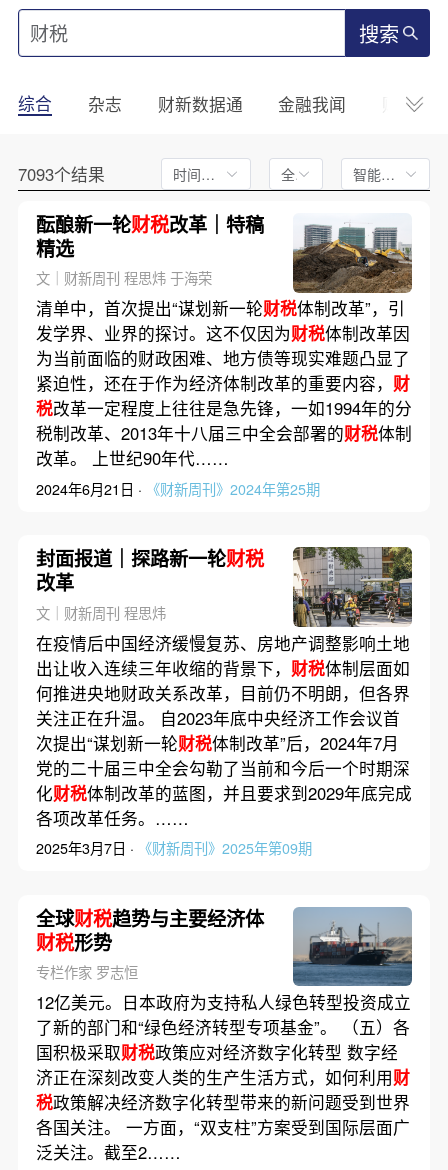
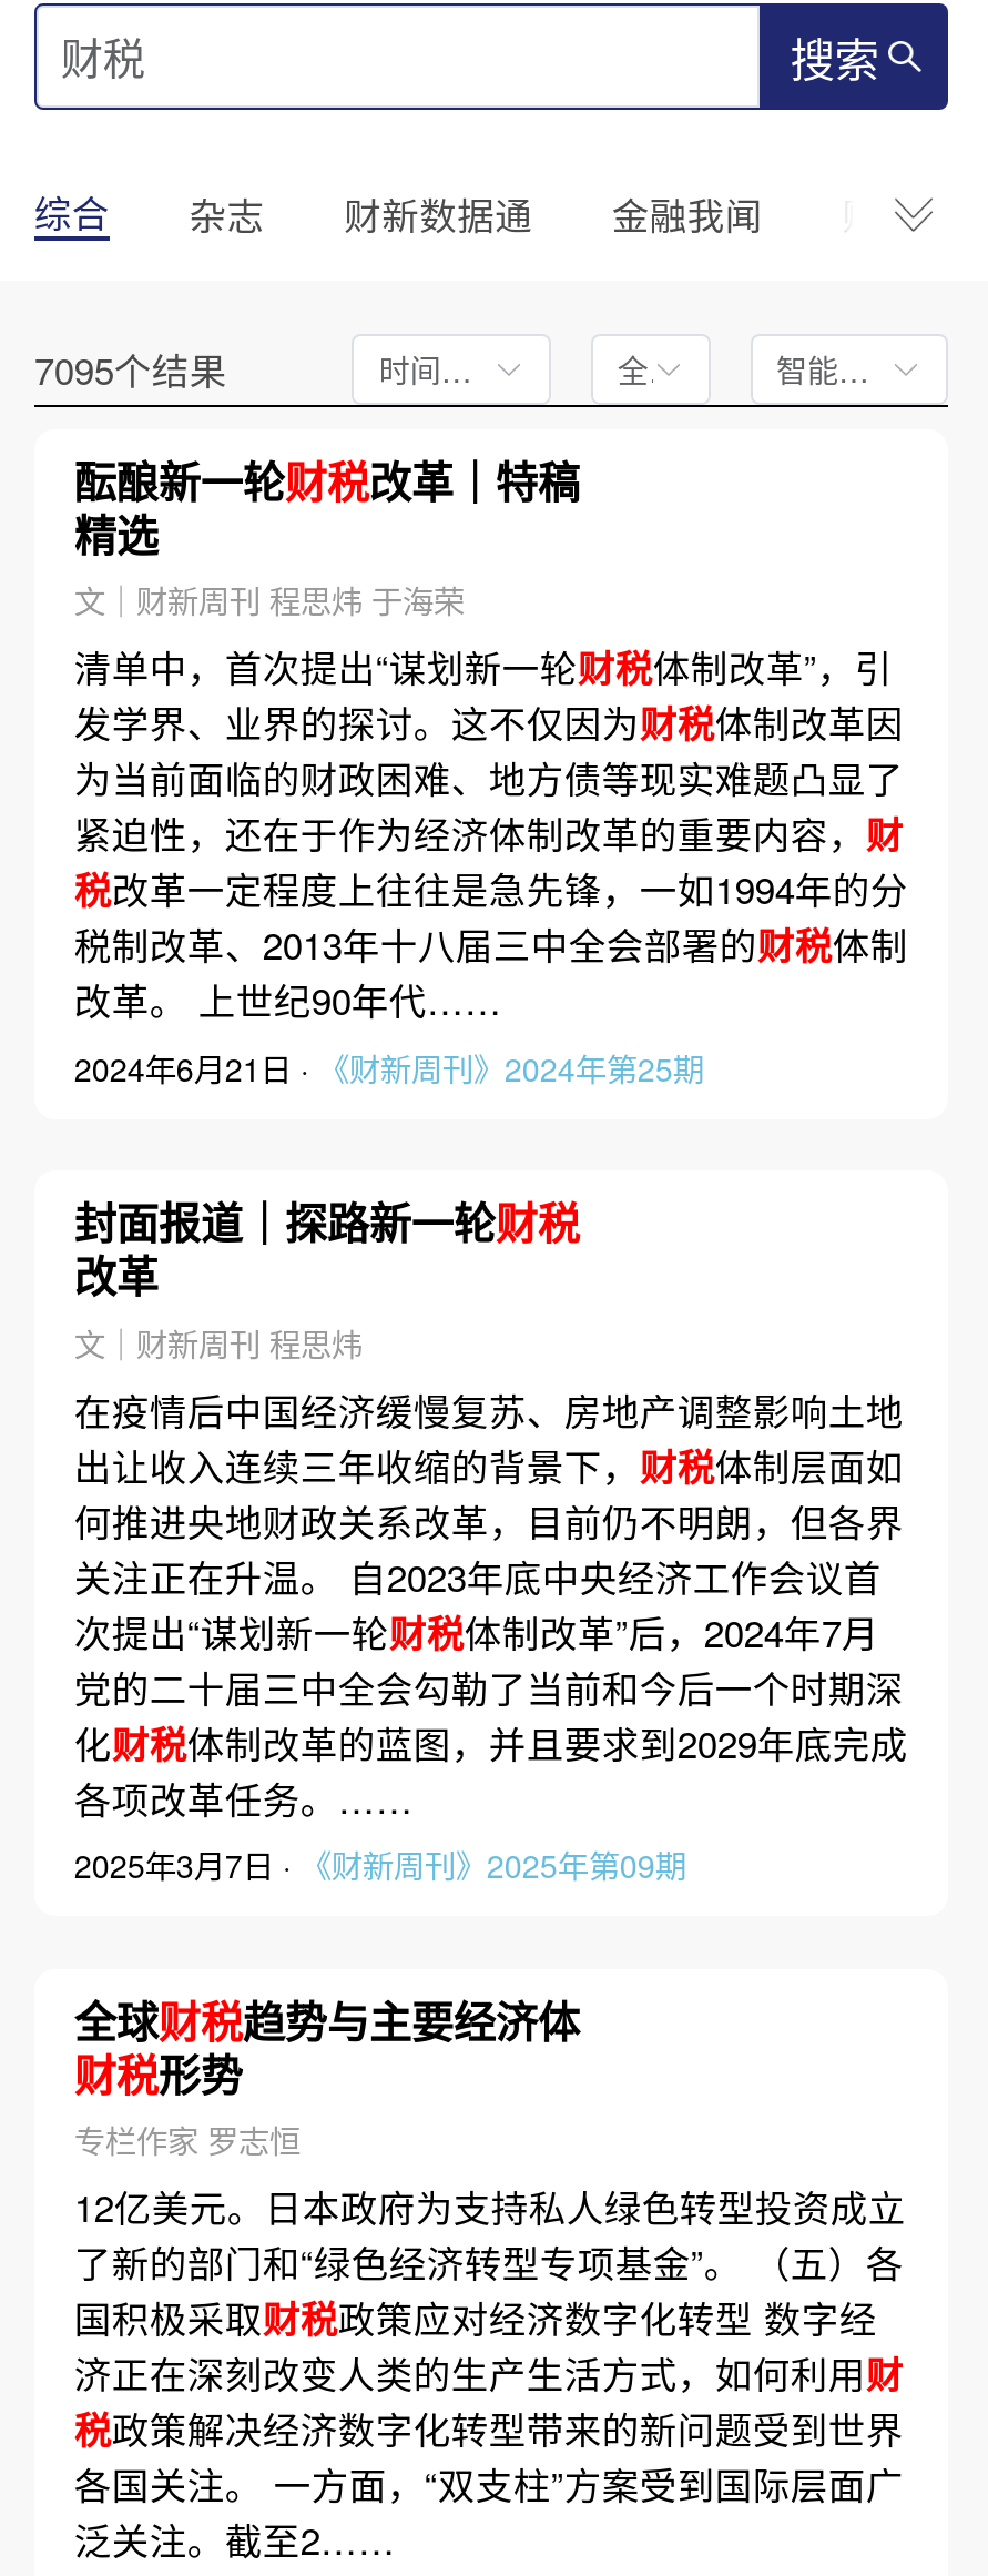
- 7093个结果
+ 7095个结果

- [image]

- [image]

- [image]
